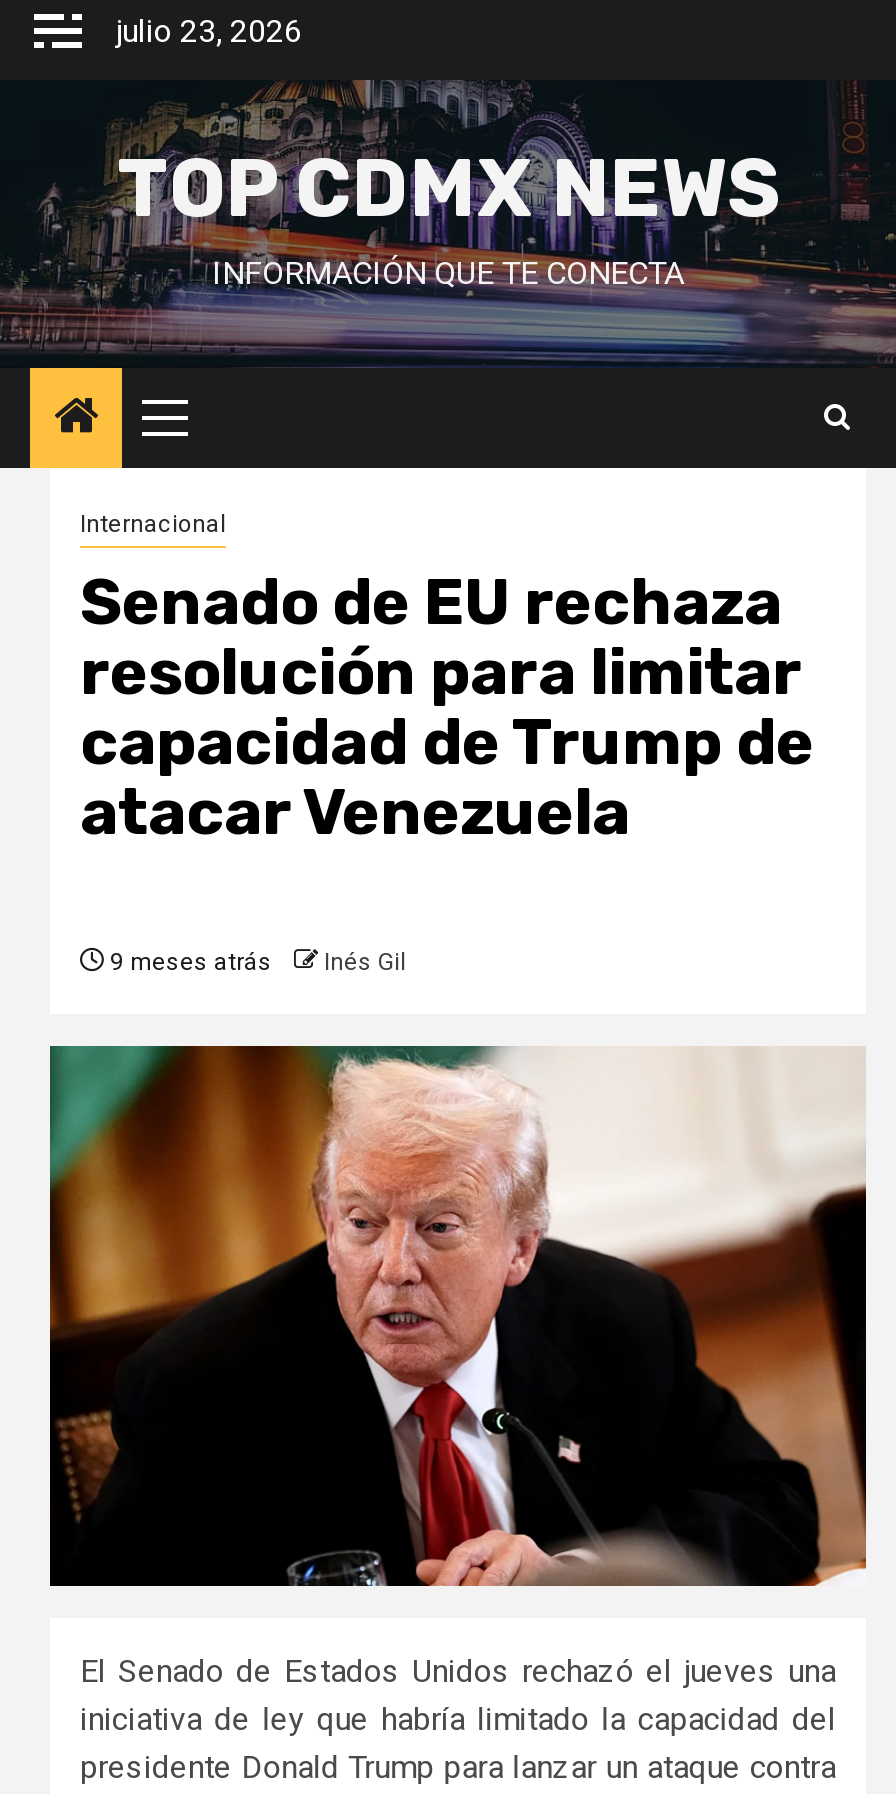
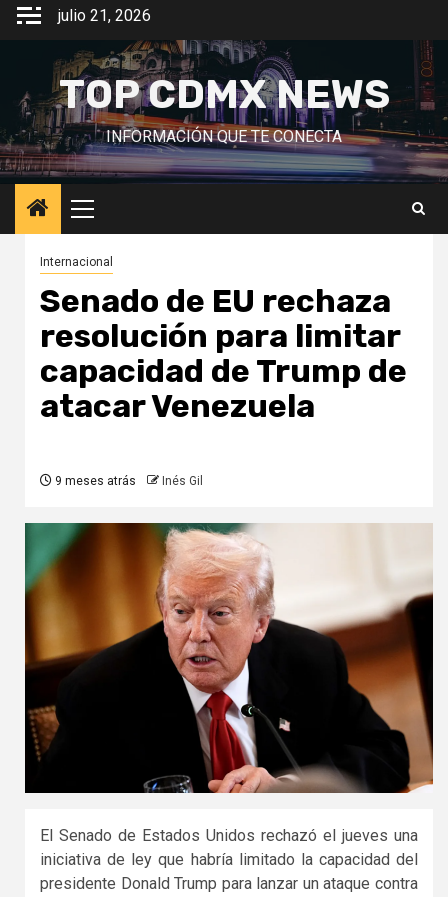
- julio 23, 2026
+ julio 21, 2026
